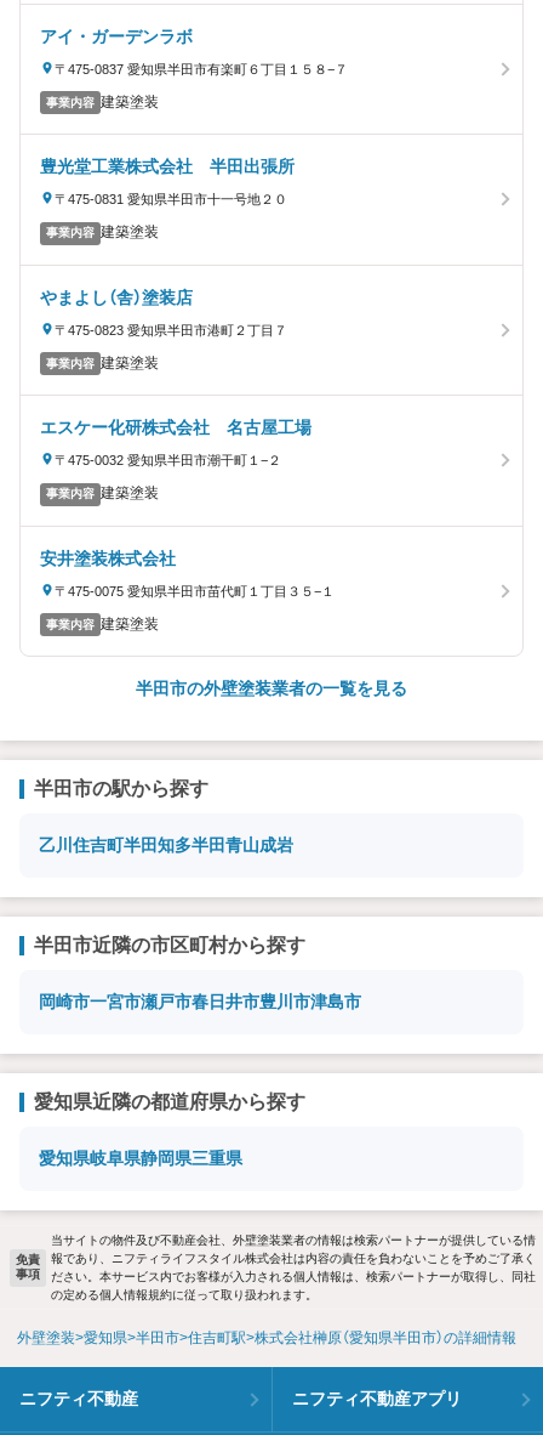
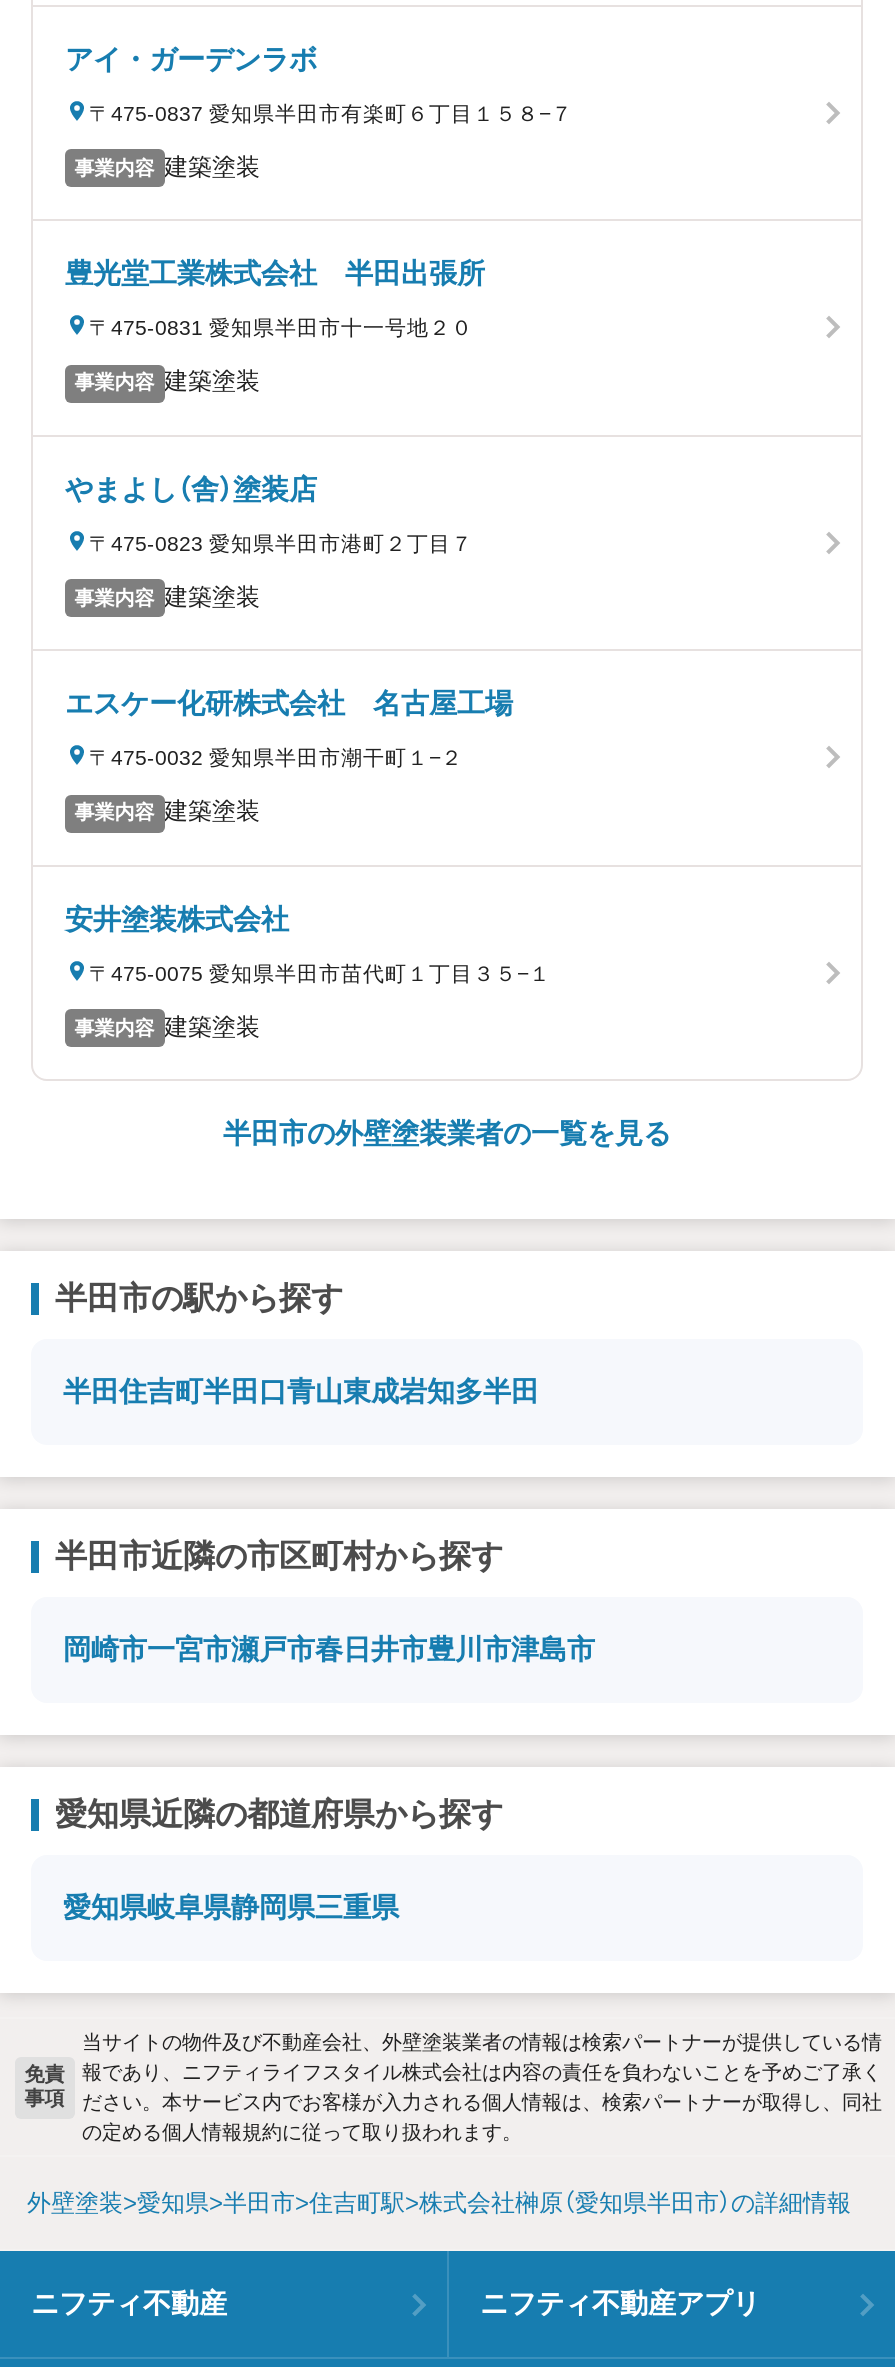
- 乙川住吉町半田知多半田青山成岩
+ 半田住吉町半田口青山東成岩知多半田
